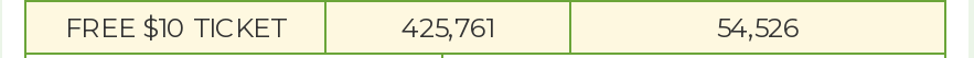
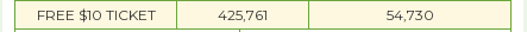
- 54,526
+ 54,730
